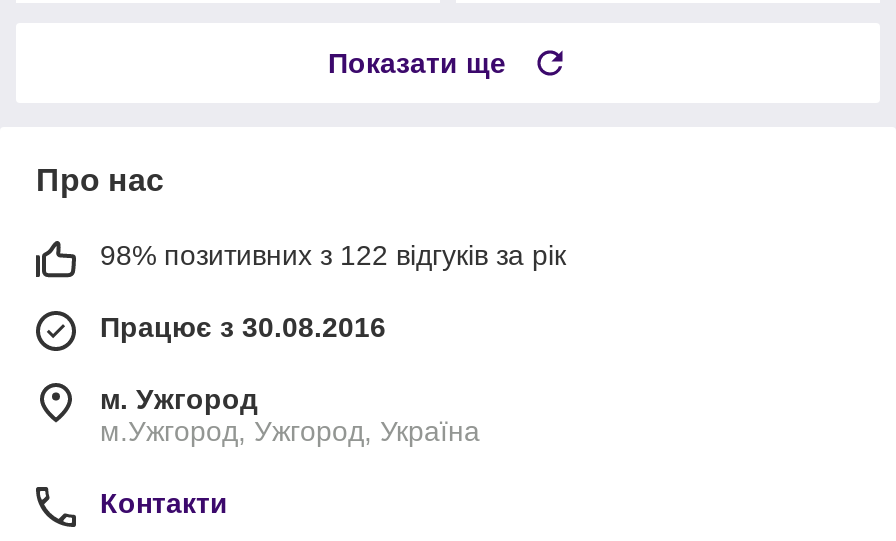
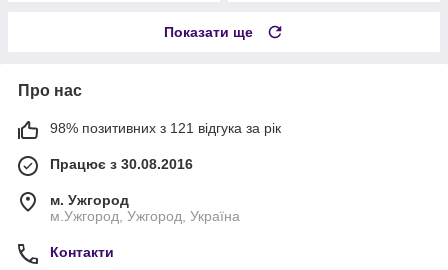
- 98% позитивних з 122 відгуків за рік
+ 98% позитивних з 121 відгука за рік
